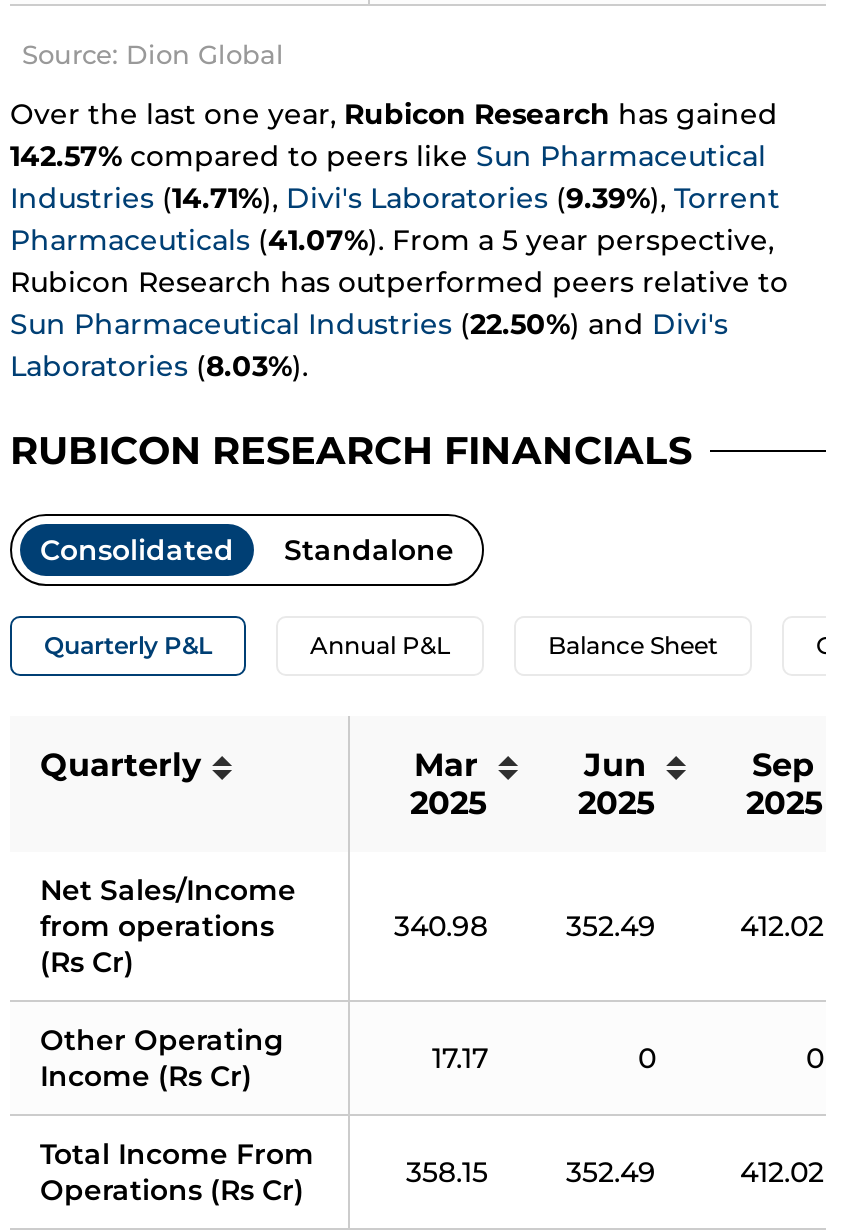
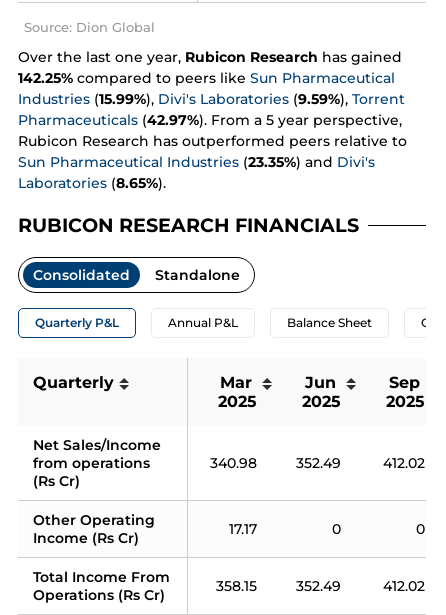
- 142.57% compared to peers like Sun Pharmaceutical
+ 142.25% compared to peers like Sun Pharmaceutical

- Industries (14.71%), Divi's Laboratories (9.39%), Torrent
+ Industries (15.99%), Divi's Laboratories (9.59%), Torrent

- Pharmaceuticals (41.07%). From a 5 year perspective,
+ Pharmaceuticals (42.97%). From a 5 year perspective,

- Sun Pharmaceutical Industries (22.50%) and Divi's
+ Sun Pharmaceutical Industries (23.35%) and Divi's

- Laboratories (8.03%).
+ Laboratories (8.65%).
